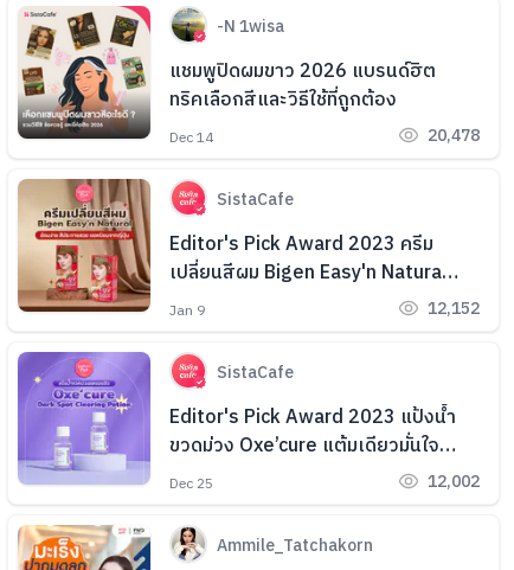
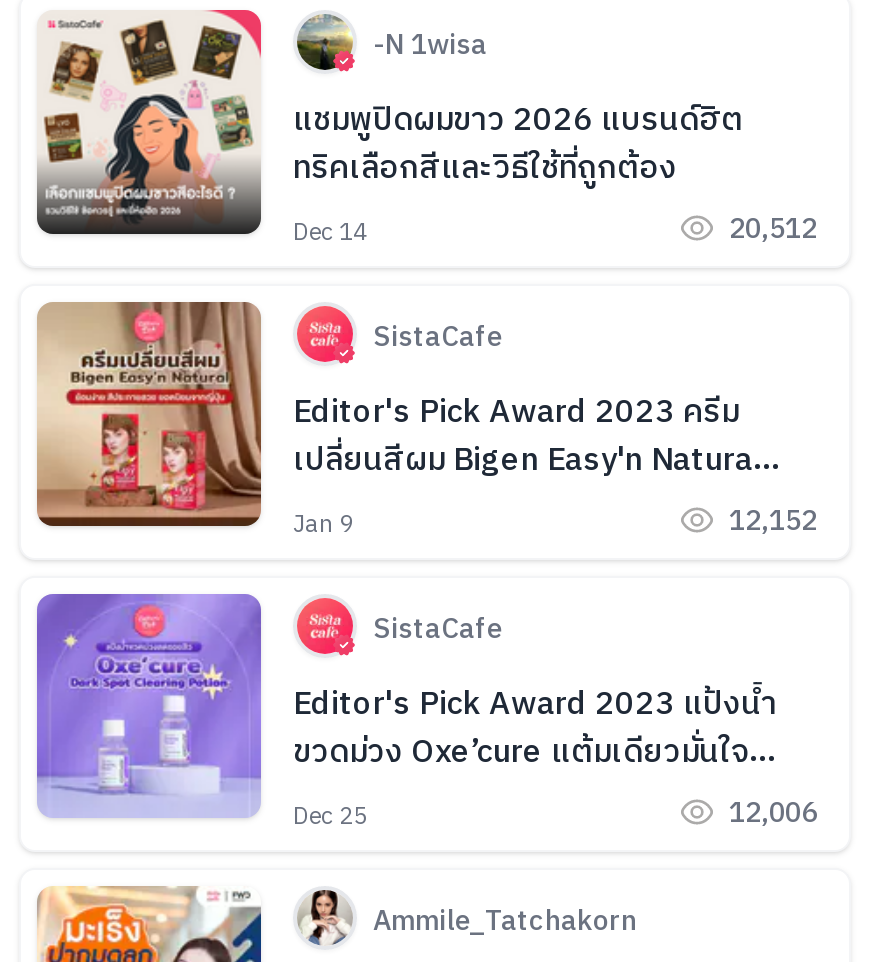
- 20,478
+ 20,512

- 12,002
+ 12,006
